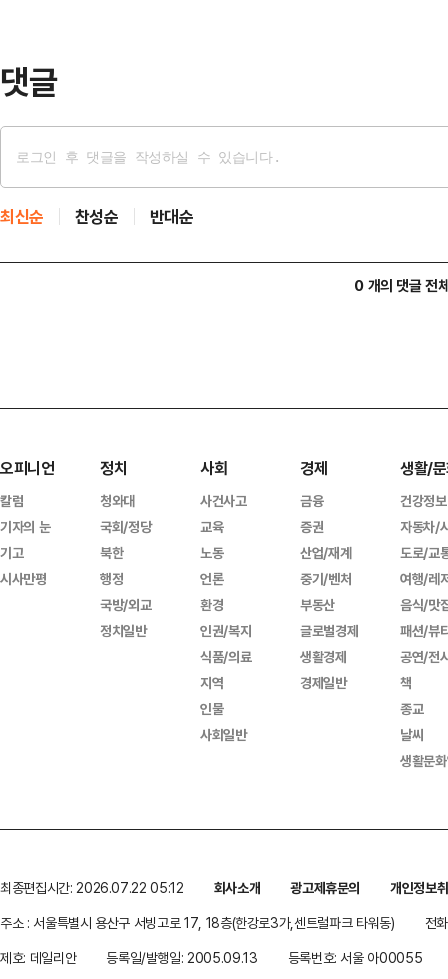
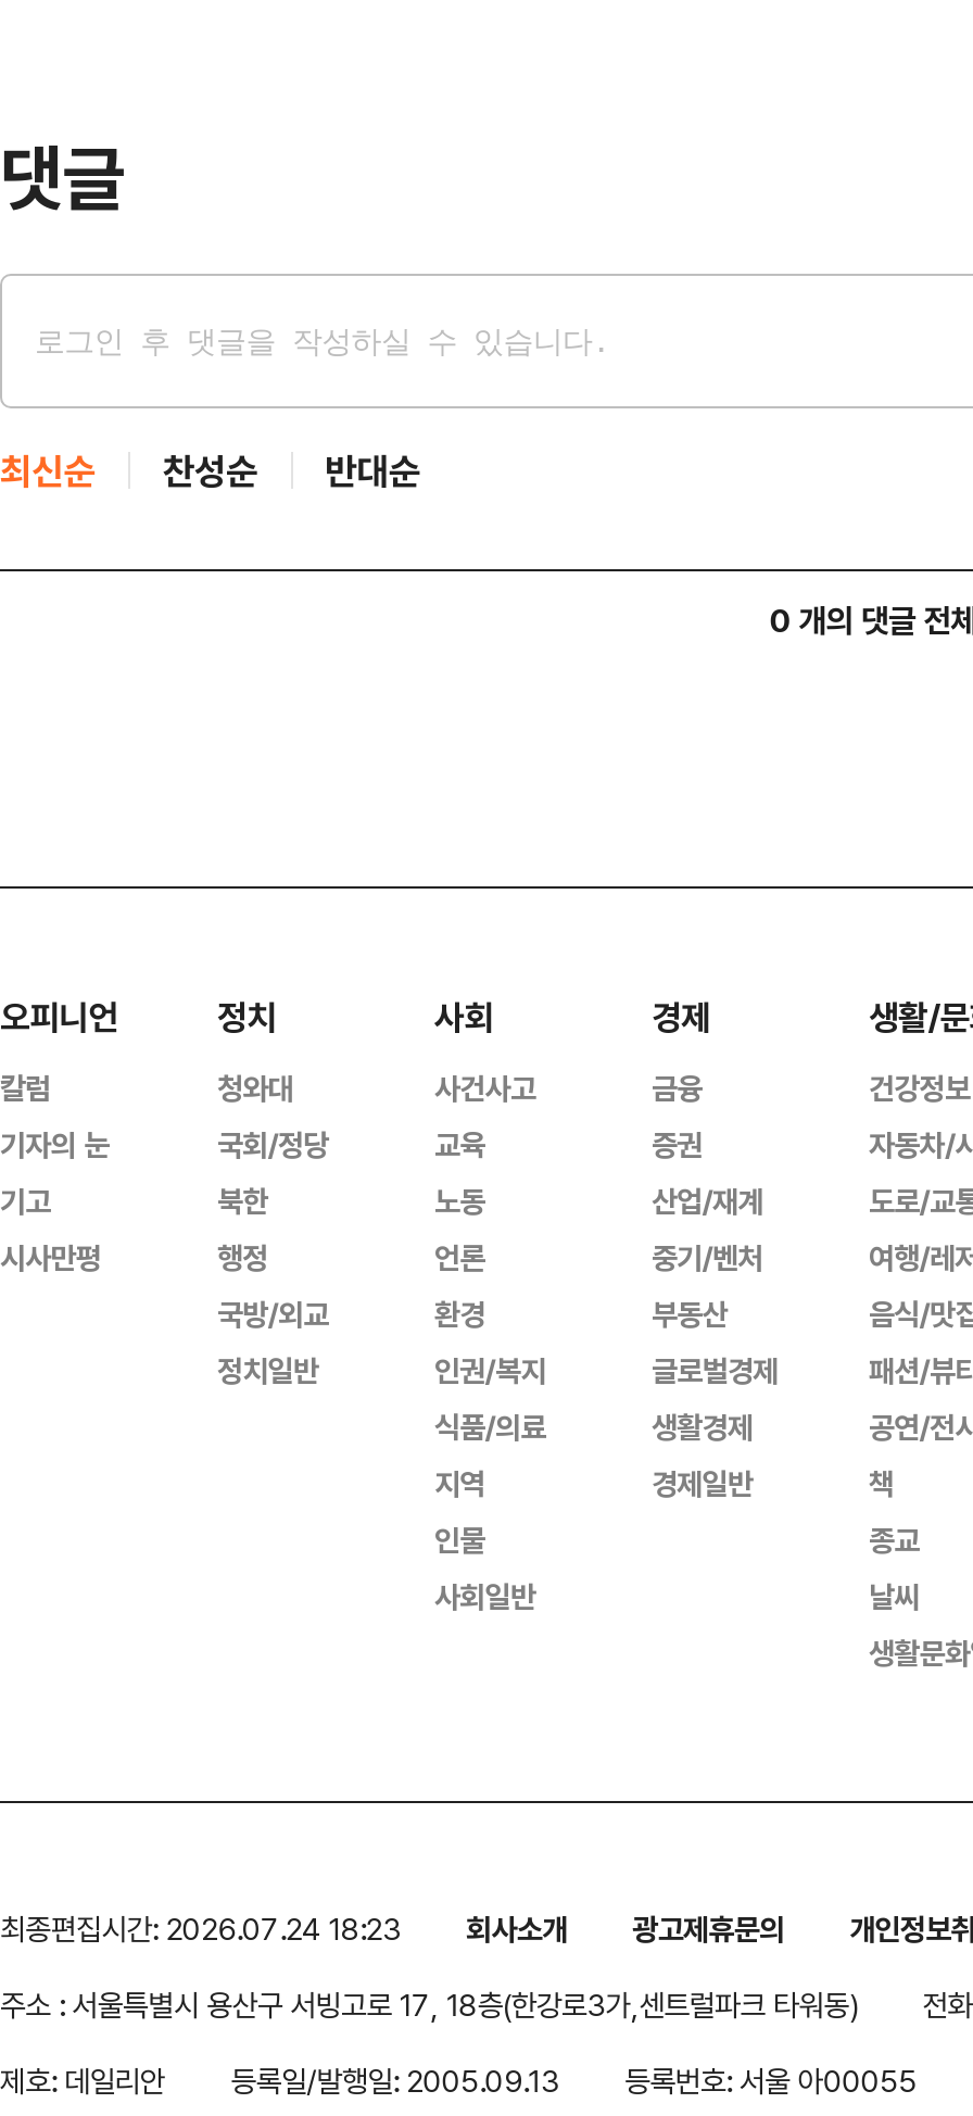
- 최종편집시간: 2026.07.22 05:12
+ 최종편집시간: 2026.07.24 18:23
